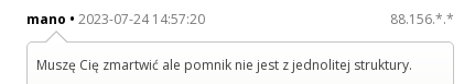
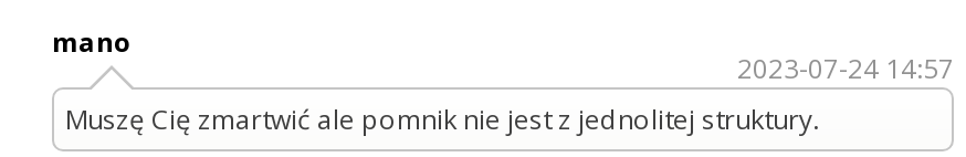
- 2023-07-24 14:57:20
- 88.156.*.*
+ 2023-07-24 14:57
